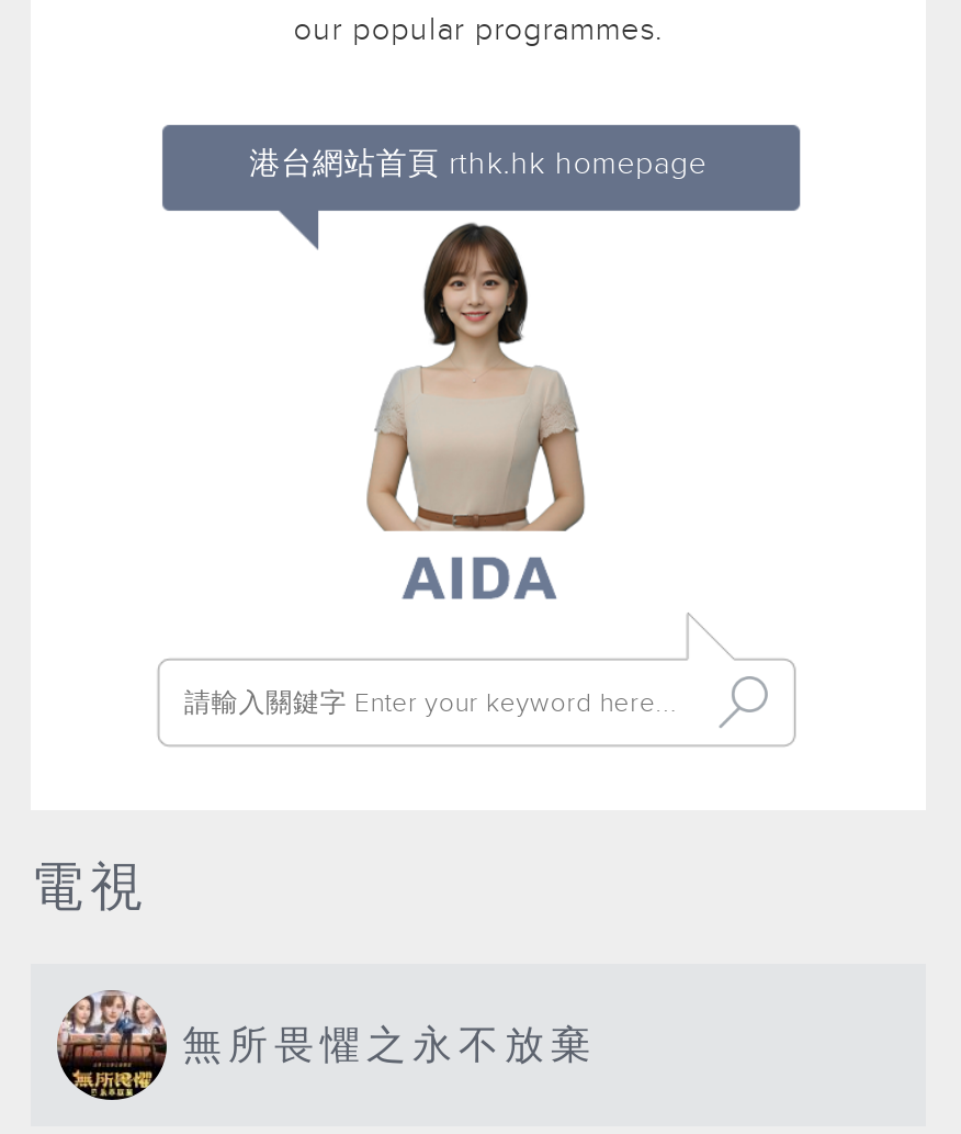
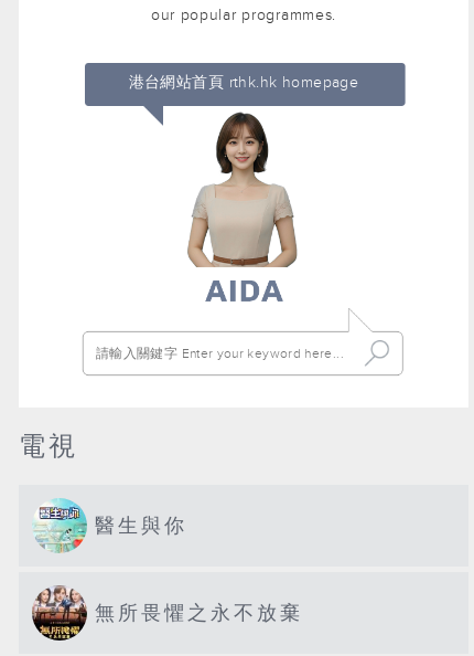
+ [image]
+ 醫生與你
